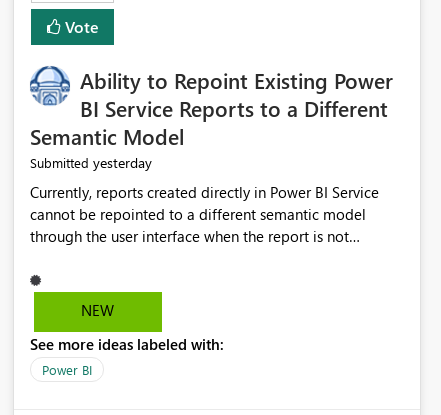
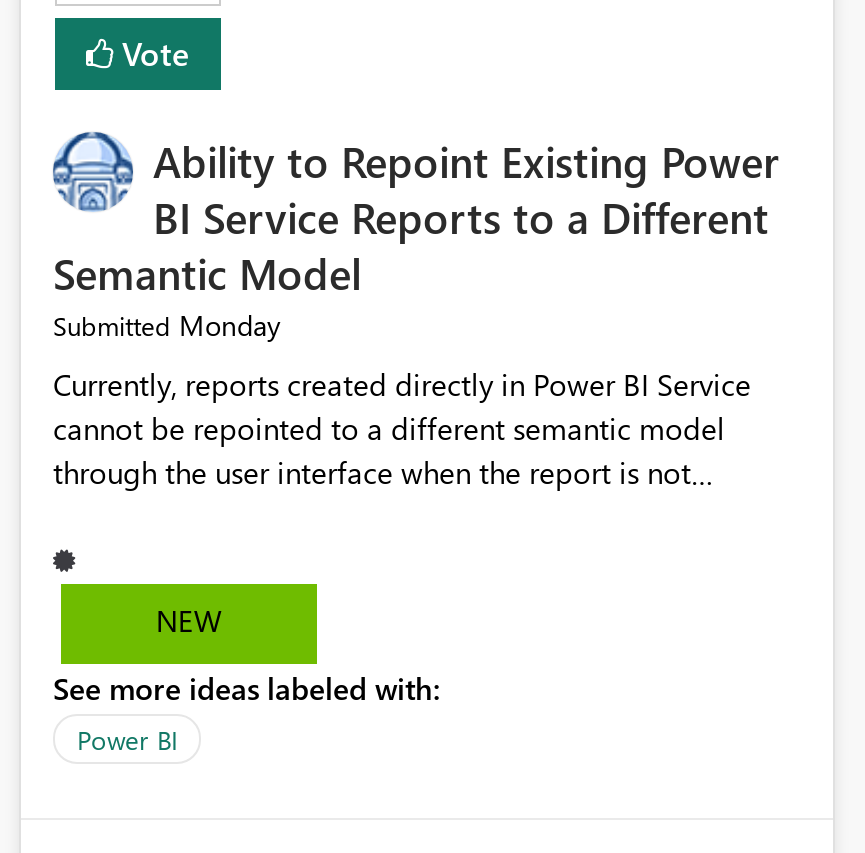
- Submitted yesterday
+ Submitted Monday
